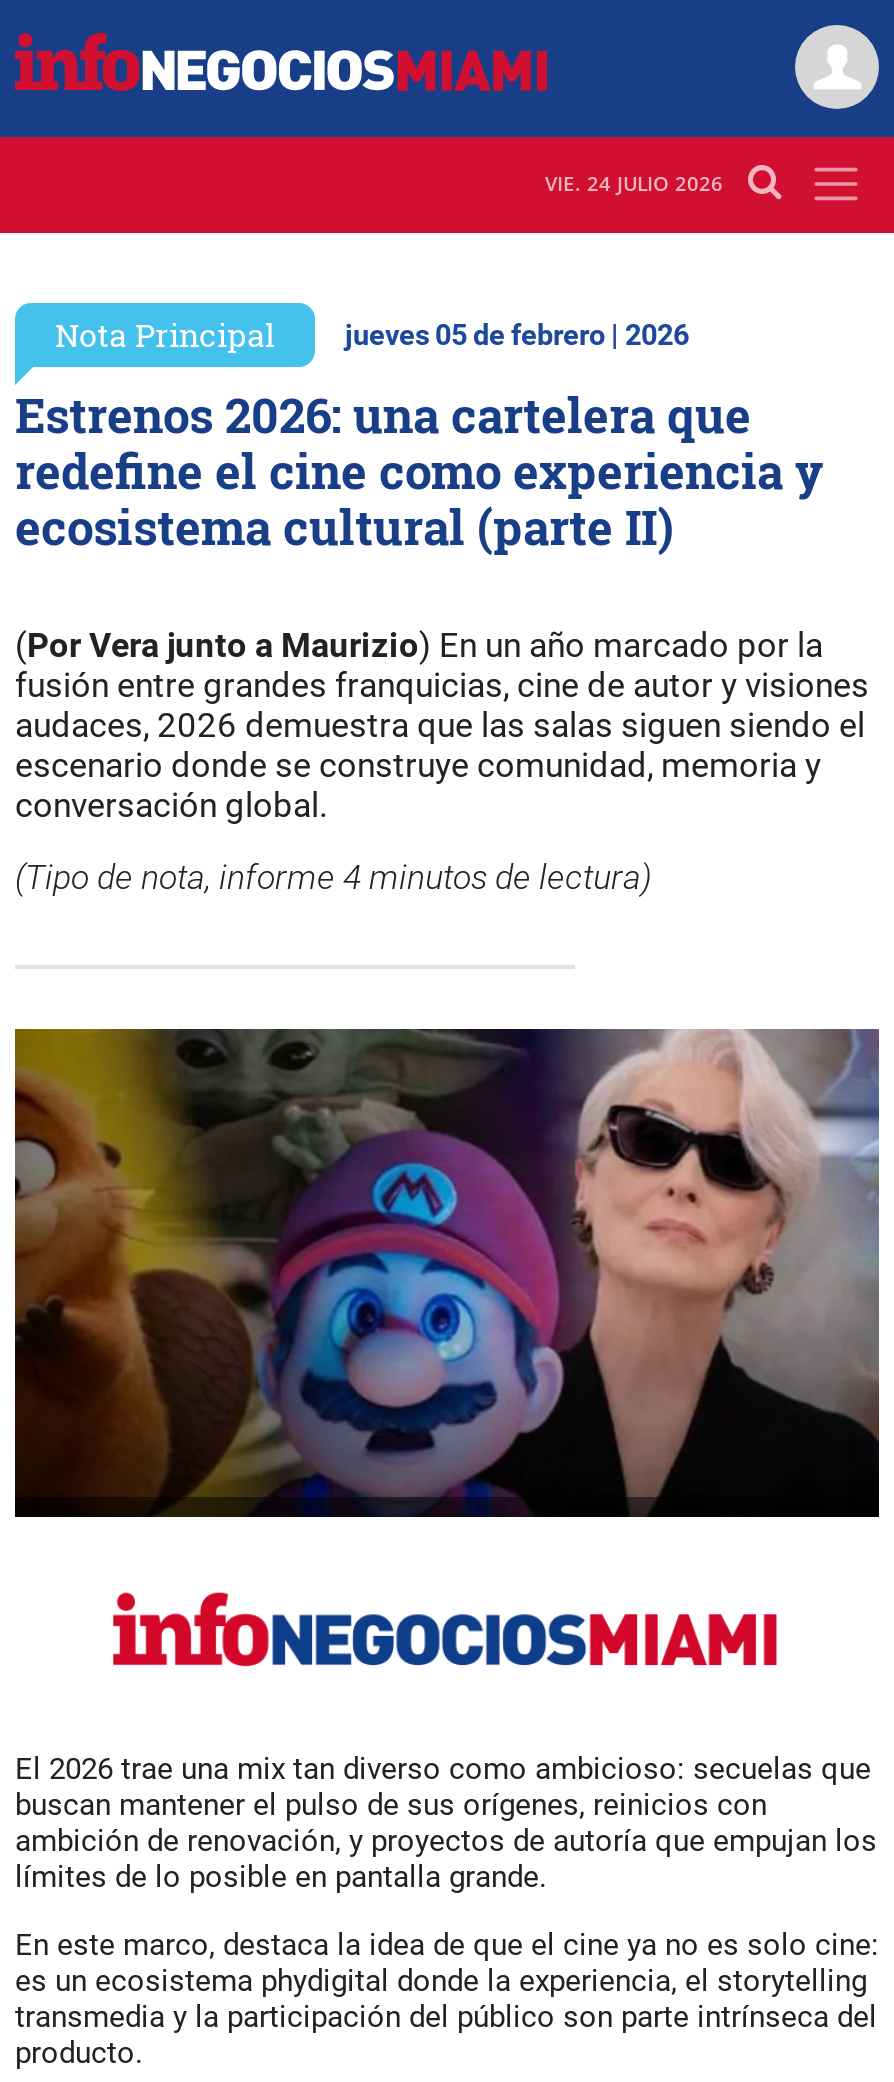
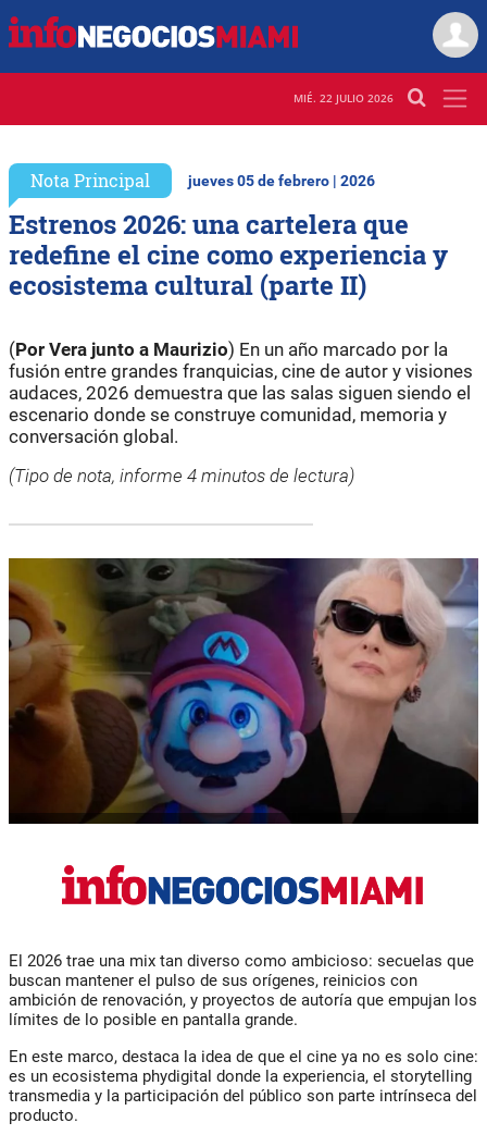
- VIE. 24 JULIO 2026
+ MIÉ. 22 JULIO 2026
